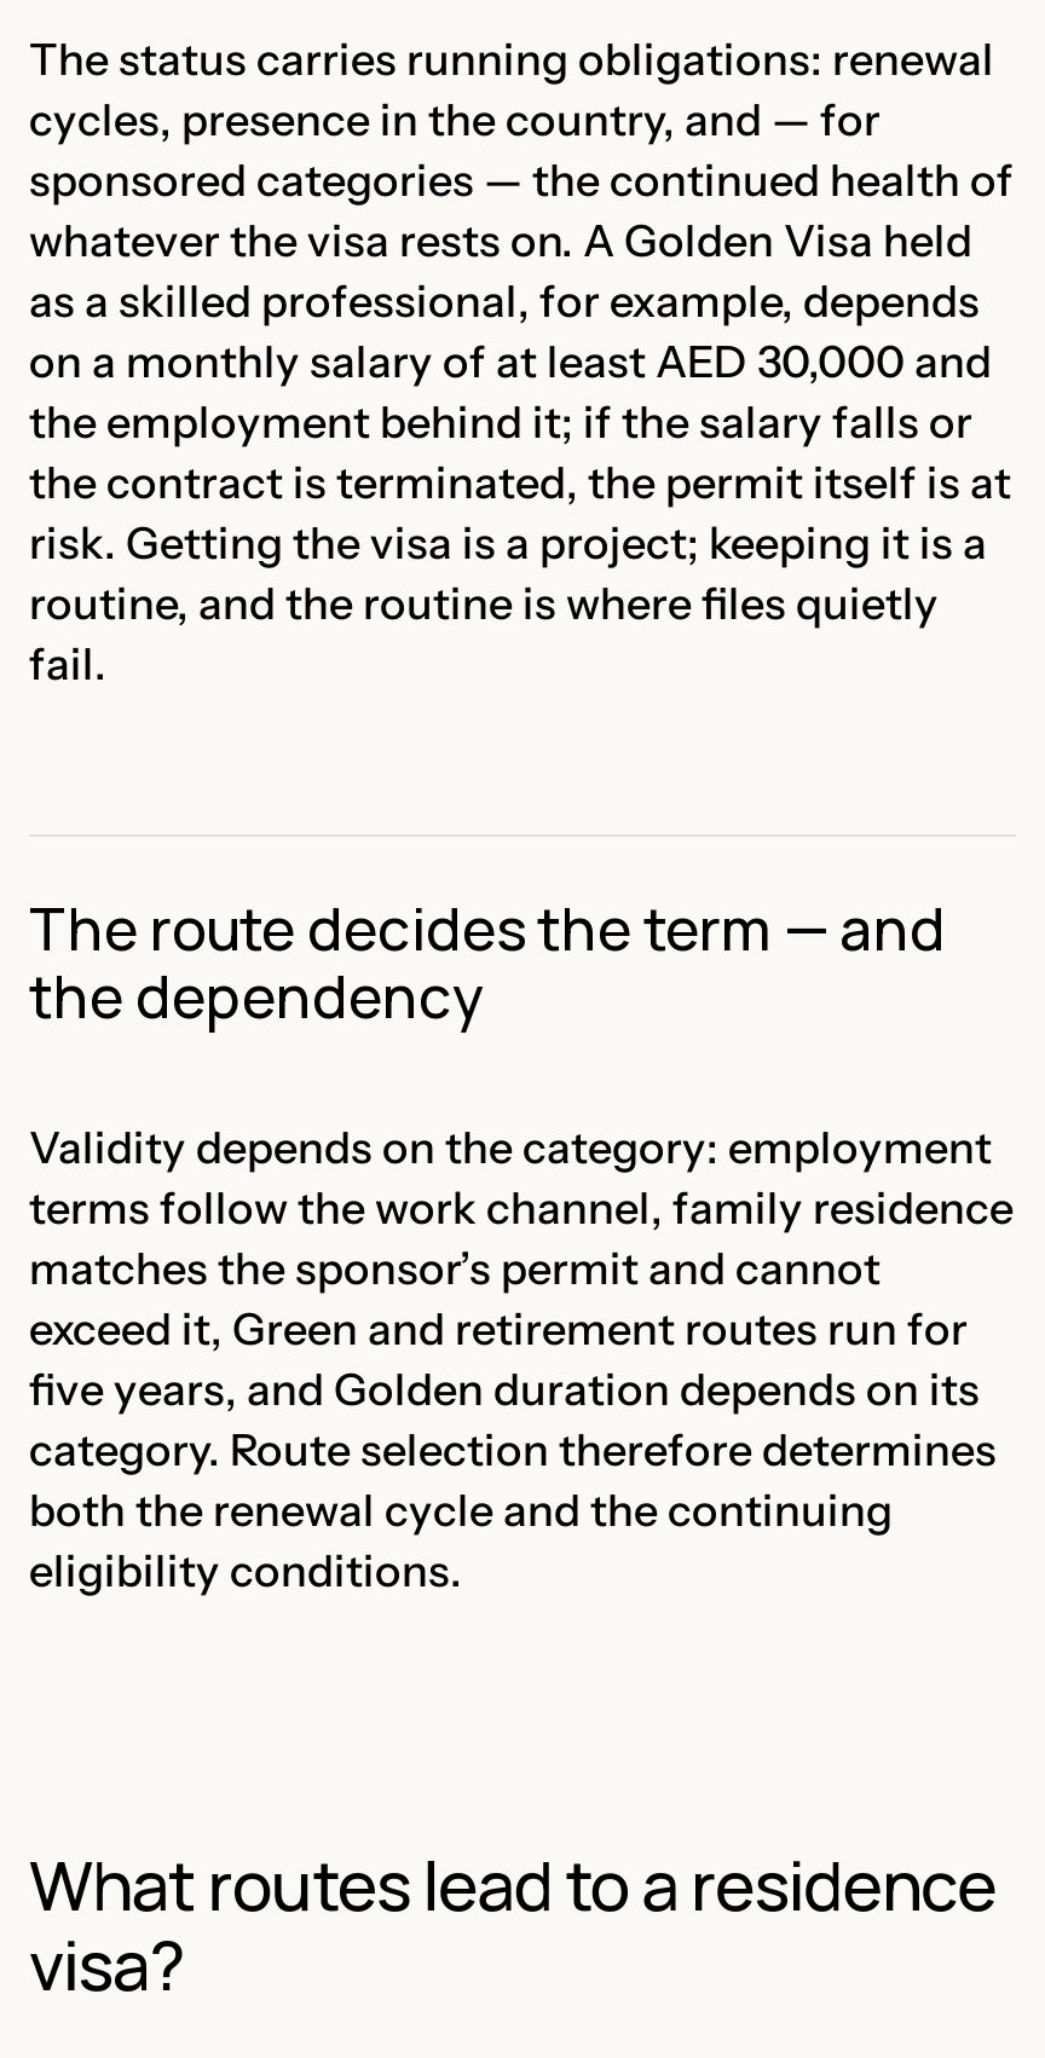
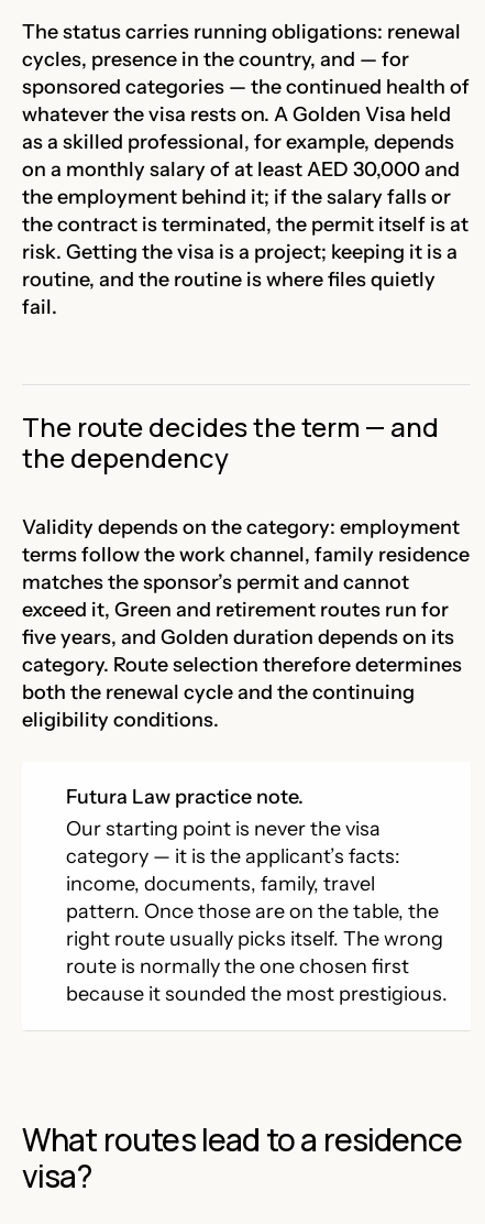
+ Futura Law practice note.
+ Our starting point is never the visa
+ category — it is the applicant’s facts:
+ income, documents, family, travel
+ pattern. Once those are on the table, the
+ right route usually picks itself. The wrong
+ route is normally the one chosen first
+ because it sounded the most prestigious.
